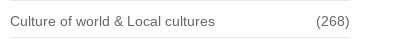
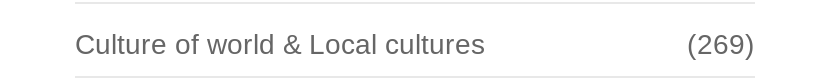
- (268)
+ (269)
